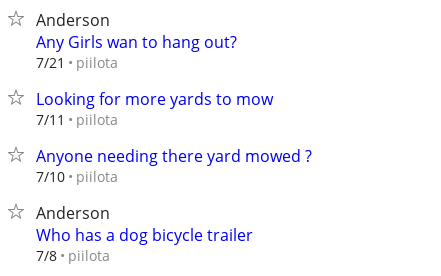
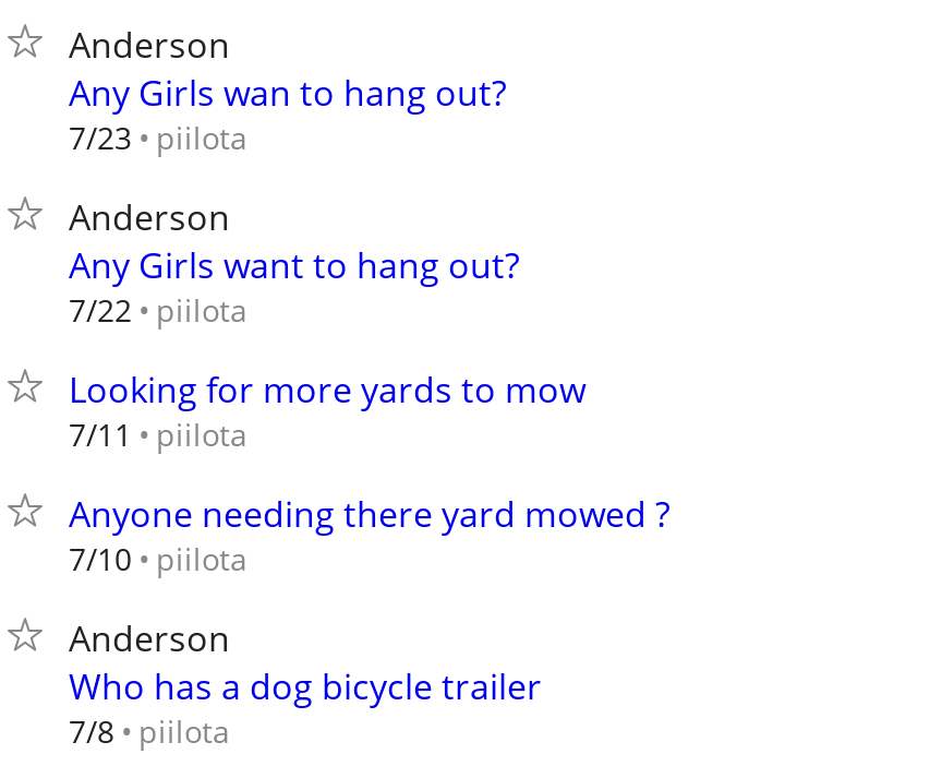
- 7/21 piilota
+ 7/23 piilota
+ Anderson
+ Any Girls want to hang out?
+ 7/22 piilota
